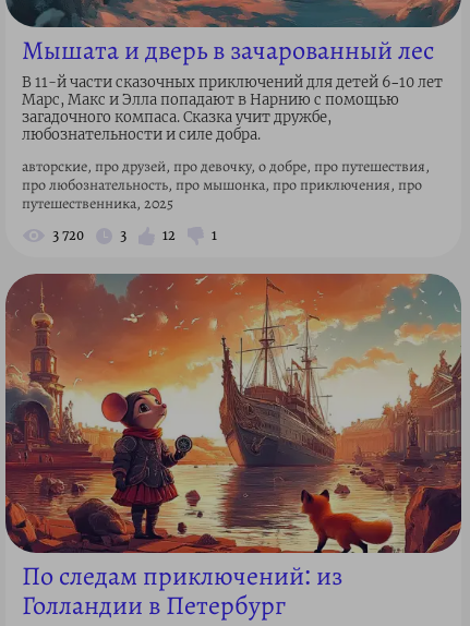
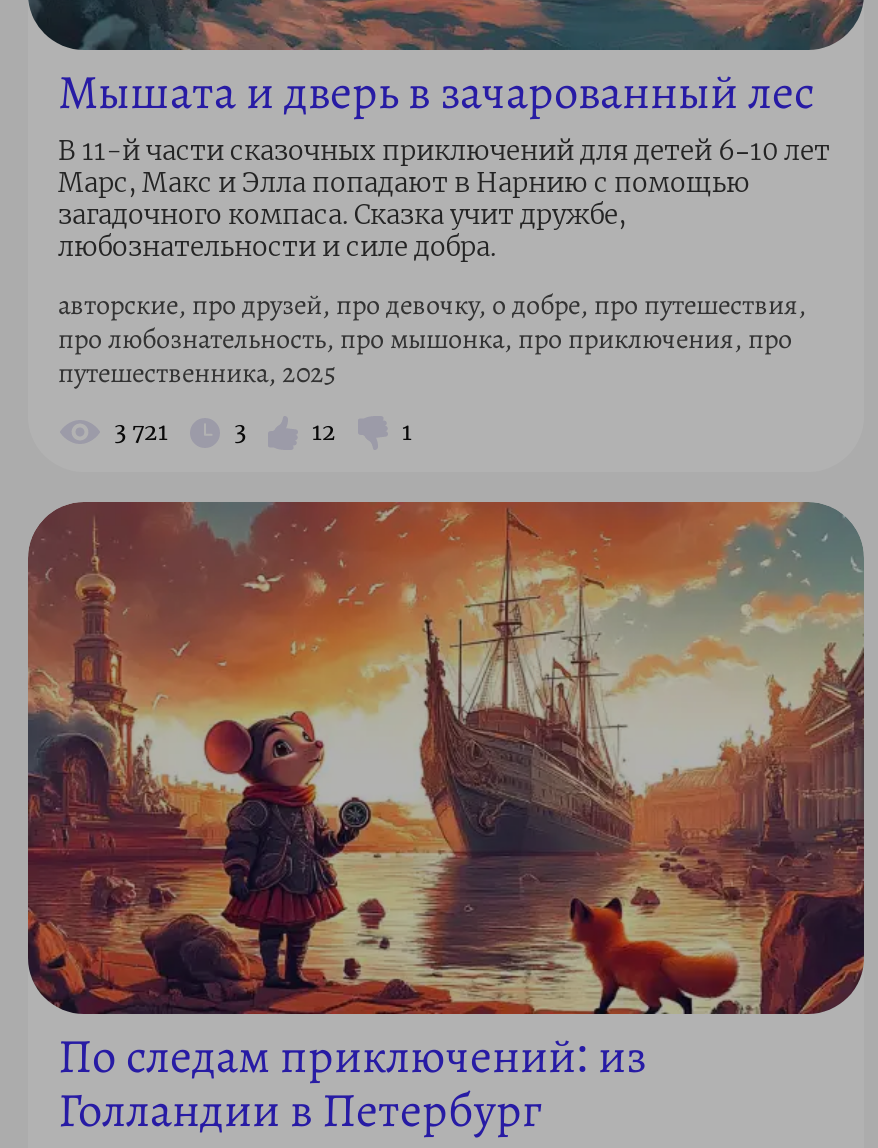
- 3 720
+ 3 721
